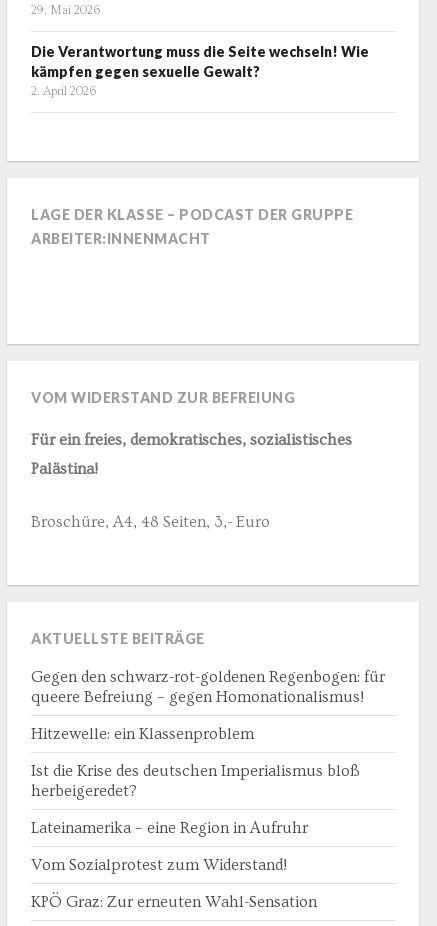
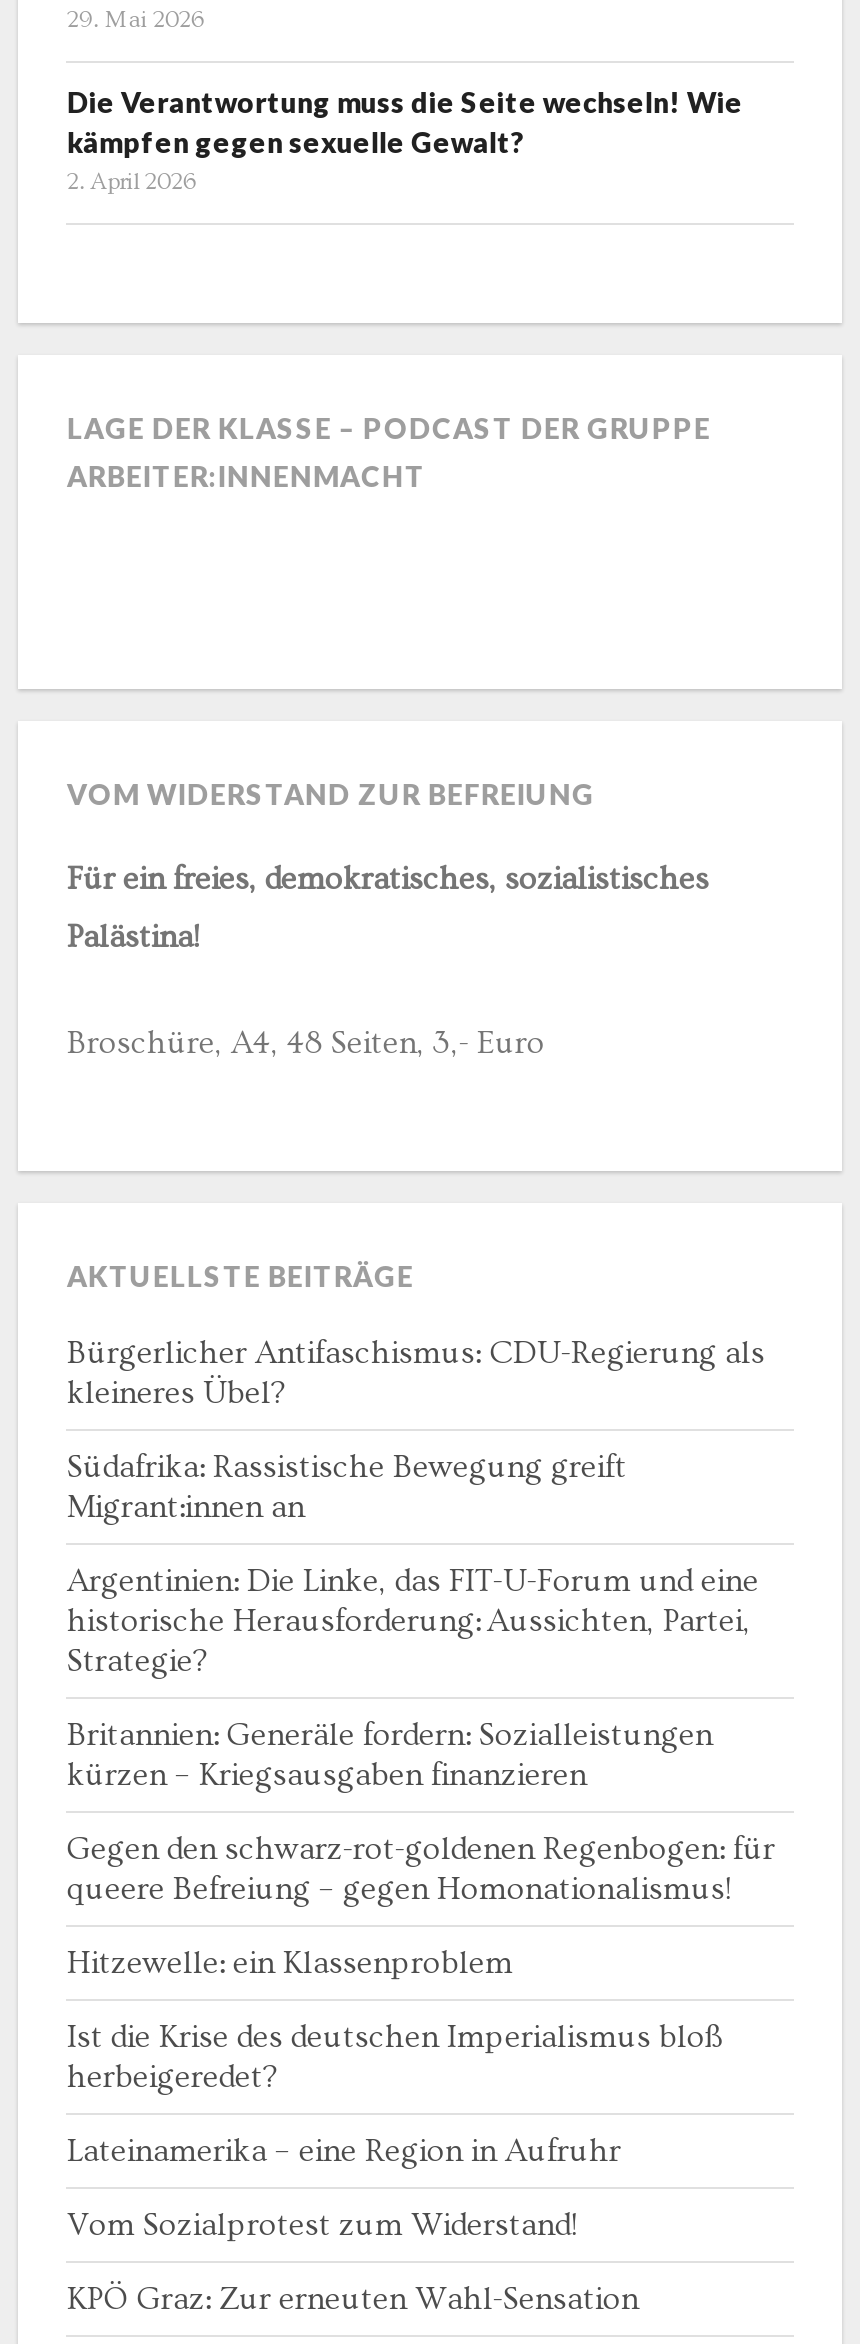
+ Bürgerlicher Antifaschismus: CDU-Regierung als
+ kleineres Übel?
+ Südafrika: Rassistische Bewegung greift
+ Migrant:innen an
+ Argentinien: Die Linke, das FIT-U-Forum und eine
+ historische Herausforderung: Aussichten, Partei,
+ Strategie?
+ Britannien: Generäle fordern: Sozialleistungen
+ kürzen – Kriegsausgaben finanzieren
